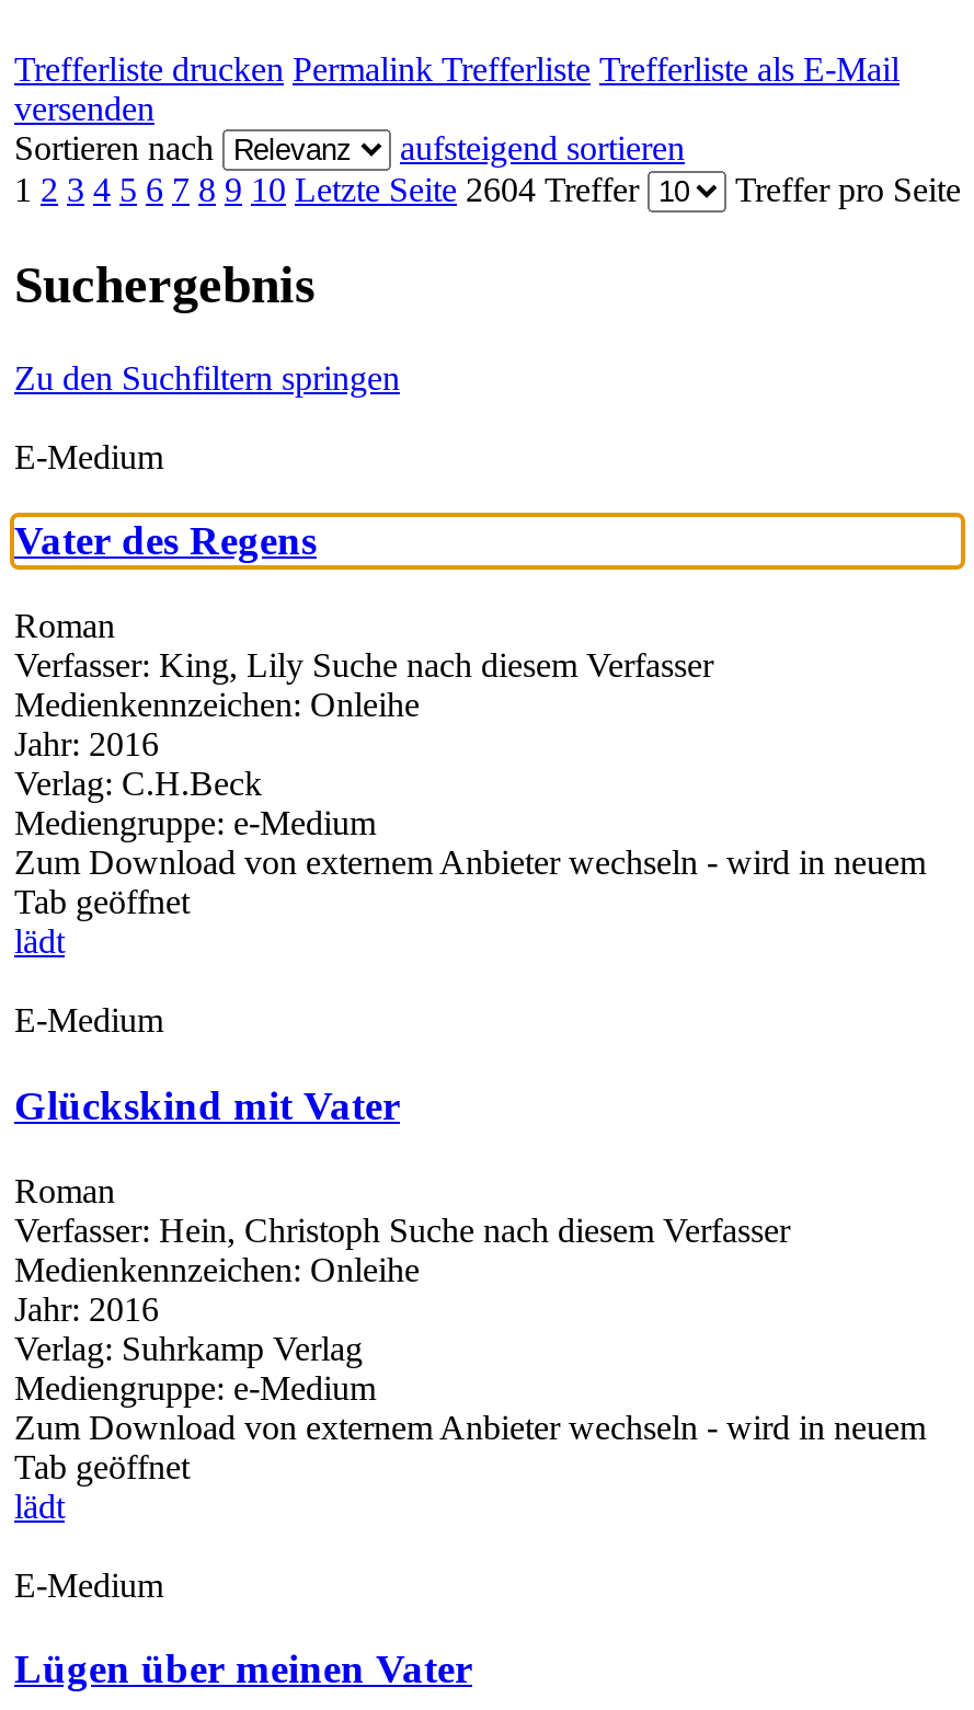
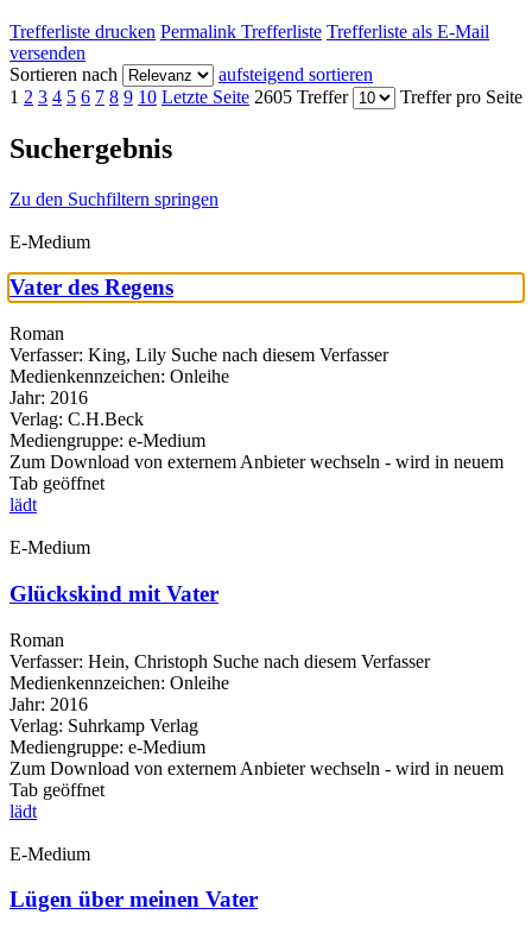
- 1 2 3 4 5 6 7 8 9 10 Letzte Seite 2604 Treffer
+ 1 2 3 4 5 6 7 8 9 10 Letzte Seite 2605 Treffer
